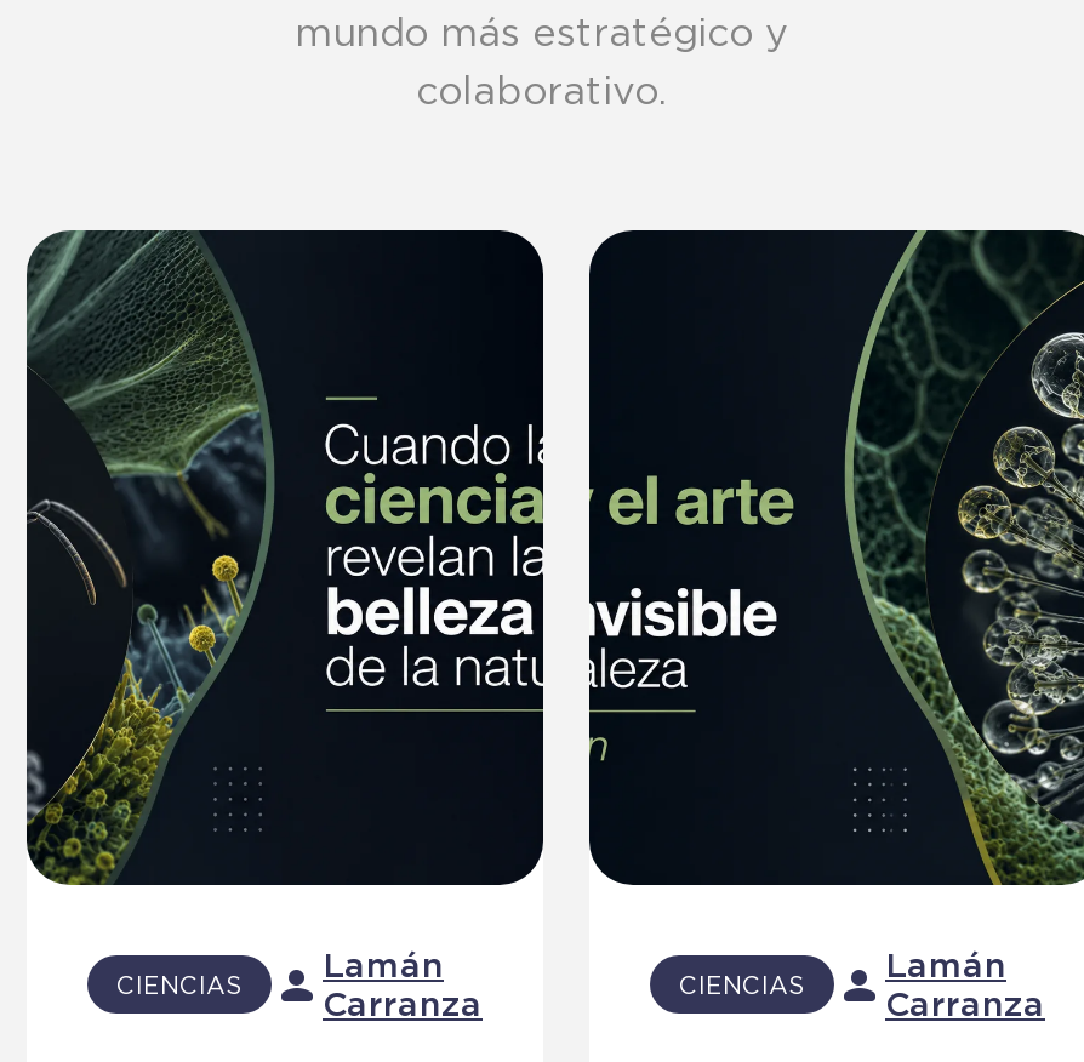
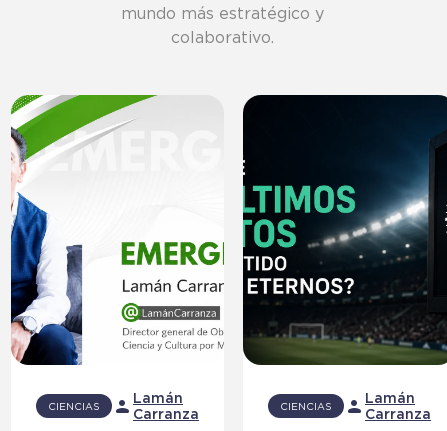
- [image]
+ [image]

- [image]
+ [image]
